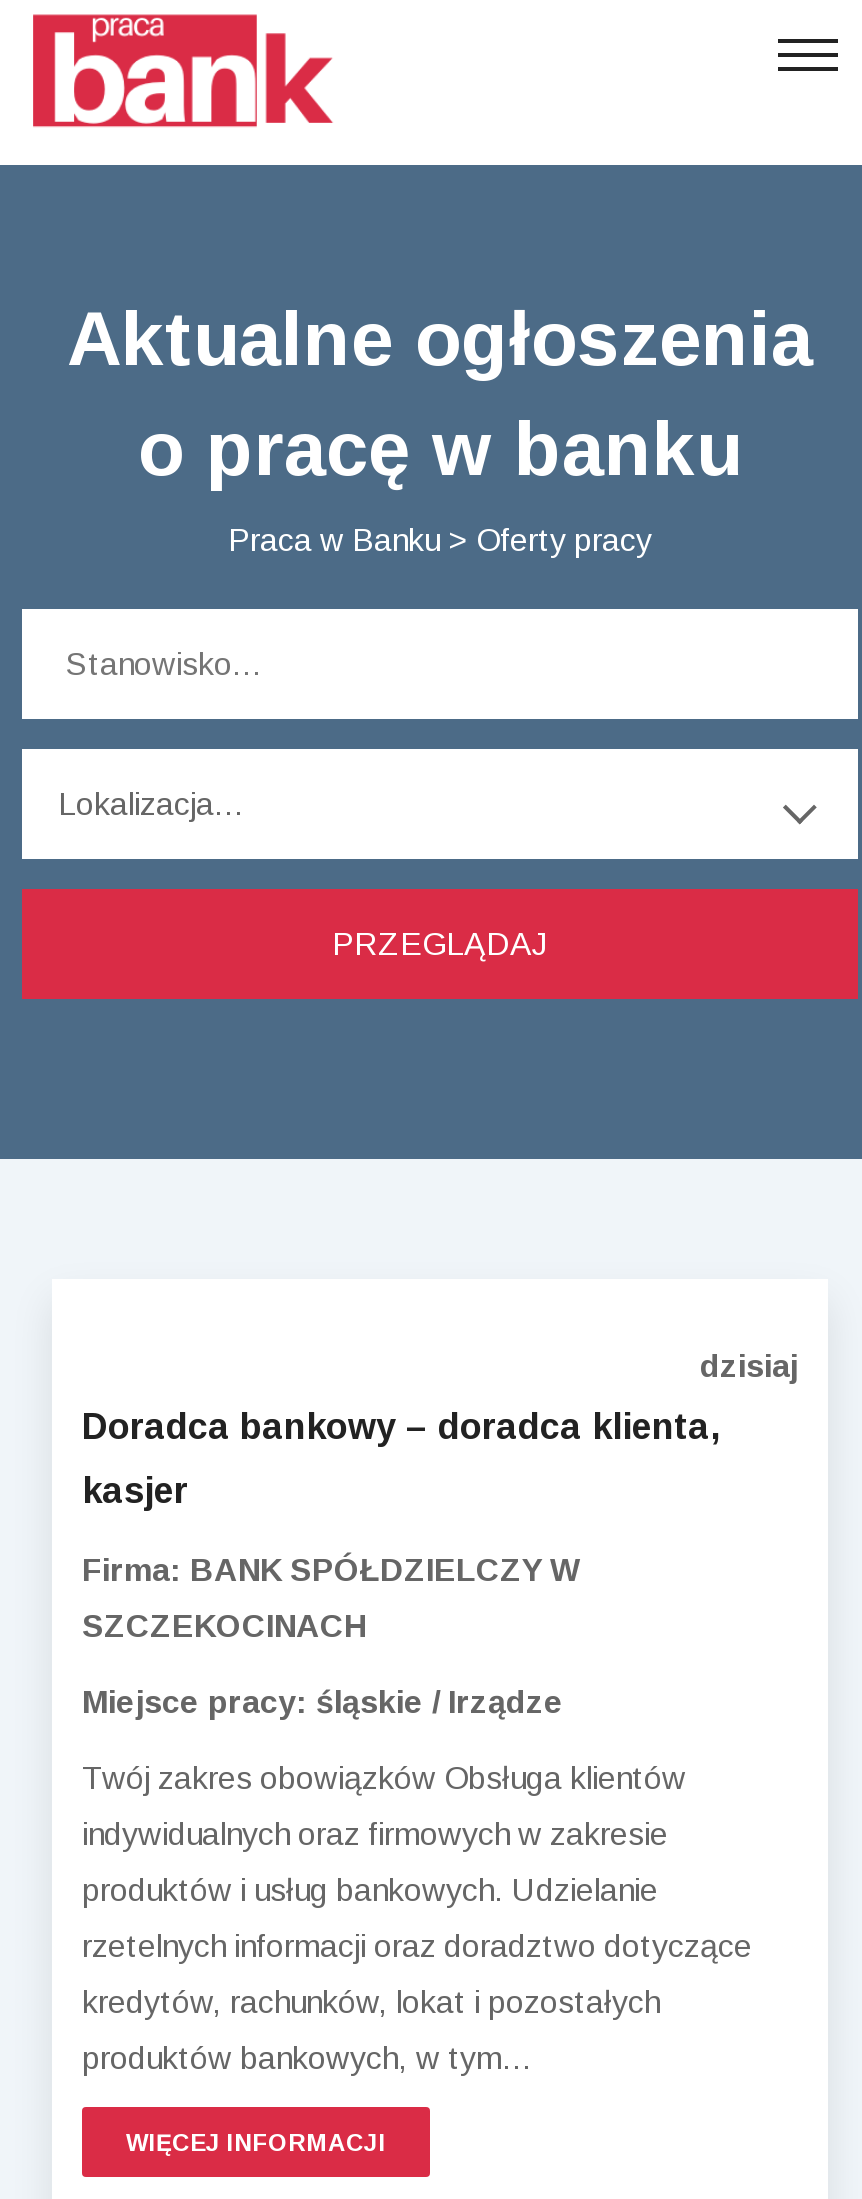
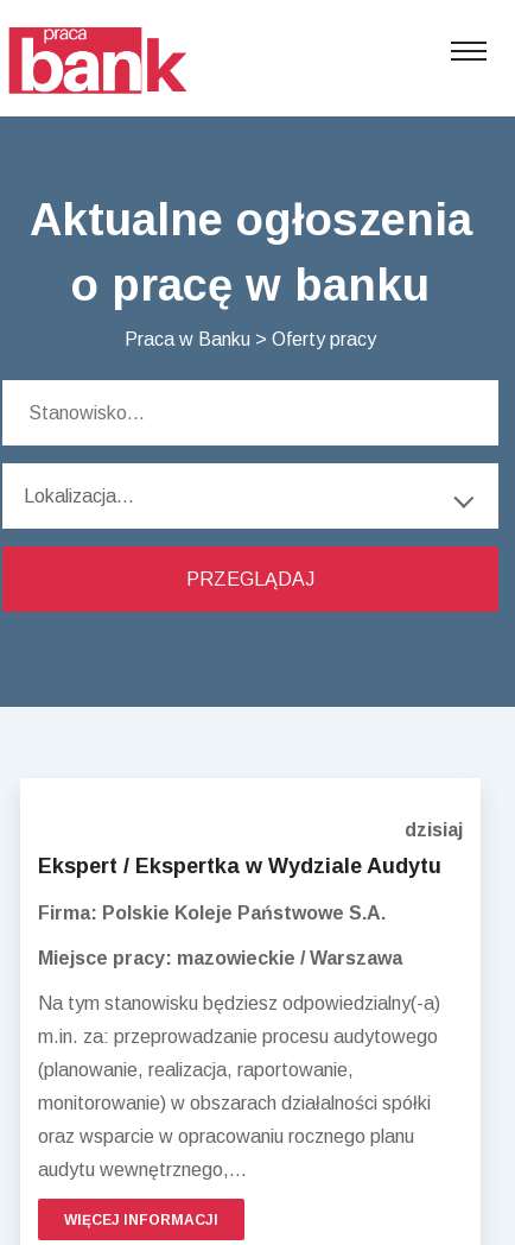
- Doradca bankowy – doradca klienta,
- kasjer
- Firma: BANK SPÓŁDZIELCZY W
- SZCZEKOCINACH
- Miejsce pracy: śląskie / Irządze
- Twój zakres obowiązków Obsługa klientów
- indywidualnych oraz firmowych w zakresie
- produktów i usług bankowych. Udzielanie
- rzetelnych informacji oraz doradztwo dotyczące
- kredytów, rachunków, lokat i pozostałych
- produktów bankowych, w tym...
+ Ekspert / Ekspertka w Wydziale Audytu
+ Firma: Polskie Koleje Państwowe S.A.
+ Miejsce pracy: mazowieckie / Warszawa
+ Na tym stanowisku będziesz odpowiedzialny(-a)
+ m.in. za: przeprowadzanie procesu audytowego
+ (planowanie, realizacja, raportowanie,
+ monitorowanie) w obszarach działalności spółki
+ oraz wsparcie w opracowaniu rocznego planu
+ audytu wewnętrznego,...
